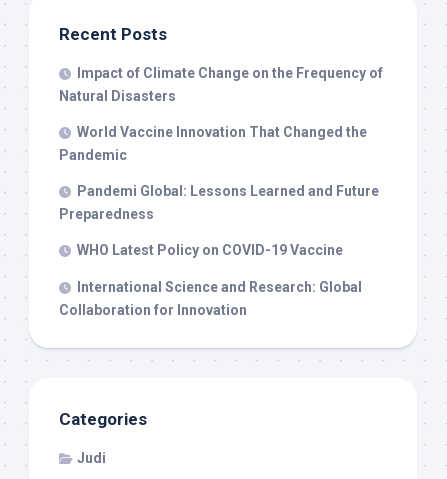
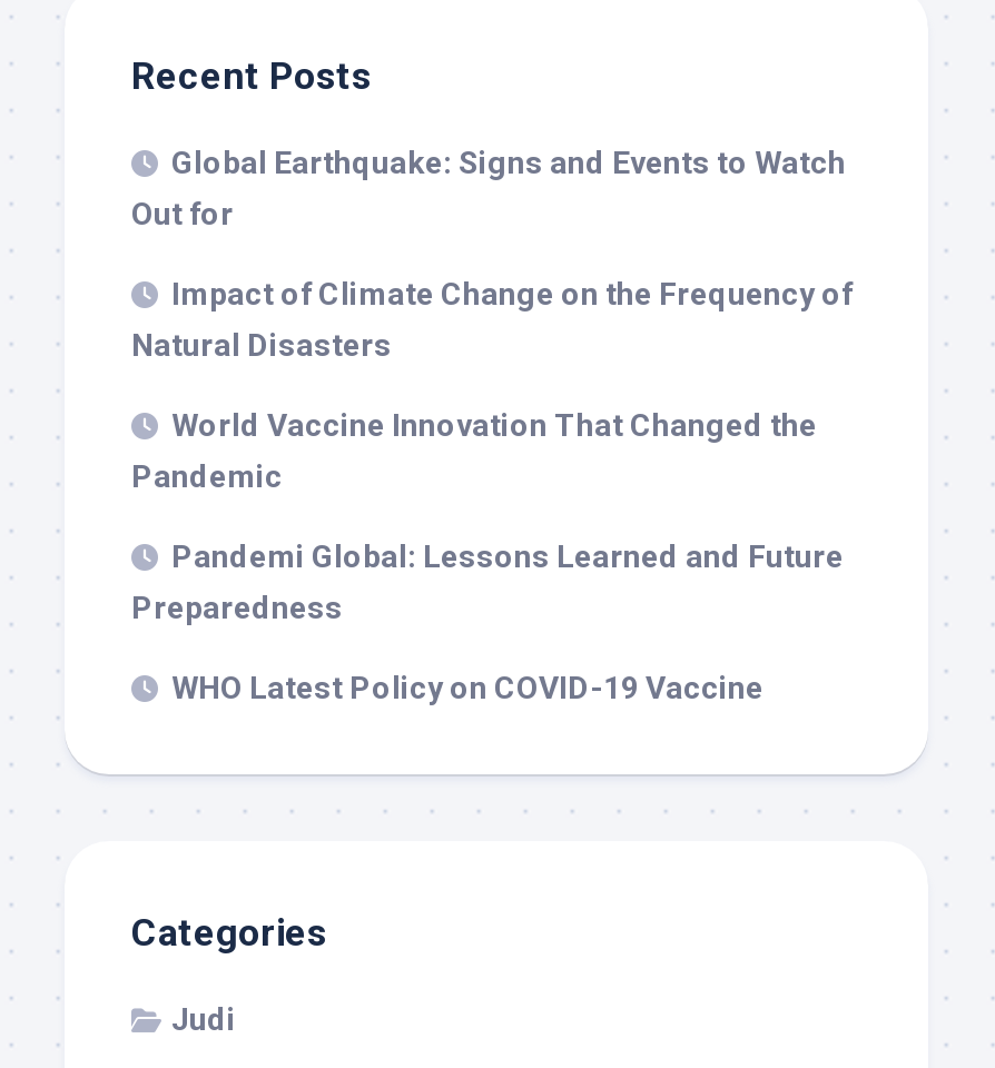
+ Global Earthquake: Signs and Events to Watch
+ Out for

moved down: Impact of Climate Change on the Frequency of | Natural Disasters | World Vaccine Innovation That Changed the | Pandemic | Pandemi Global: Lessons Learned and Future | Preparedness | WHO Latest Policy on COVID-19 Vaccine

- International Science and Research: Global
- Collaboration for Innovation
